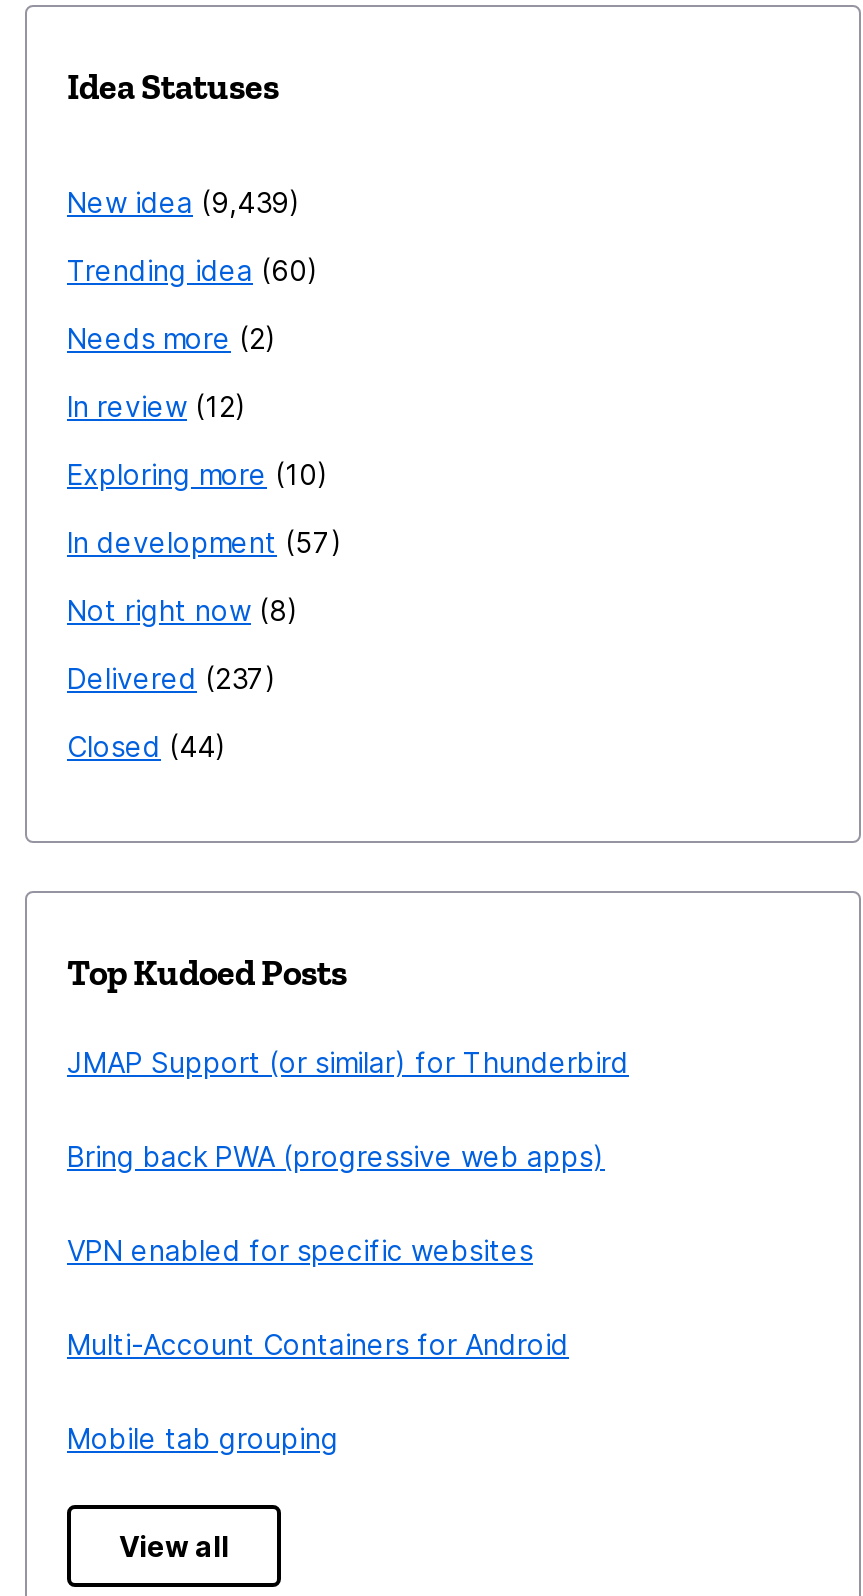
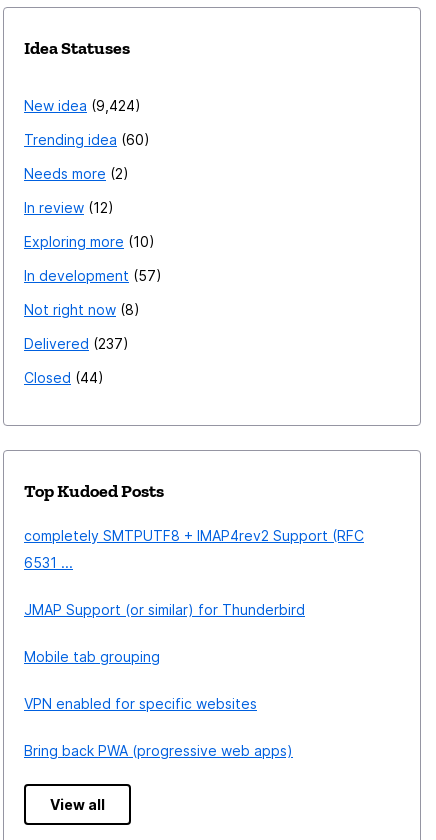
- New idea 9,439
+ New idea 9,424

+ completely SMTPUTF8 + IMAP4rev2 Support (RFC
+ 6531 ...

moved down: JMAP Support (or similar) for Thunderbird

moved down: VPN enabled for specific websites | Bring back PWA (progressive web apps)

- Multi-Account Containers for Android

moved up: Mobile tab grouping
